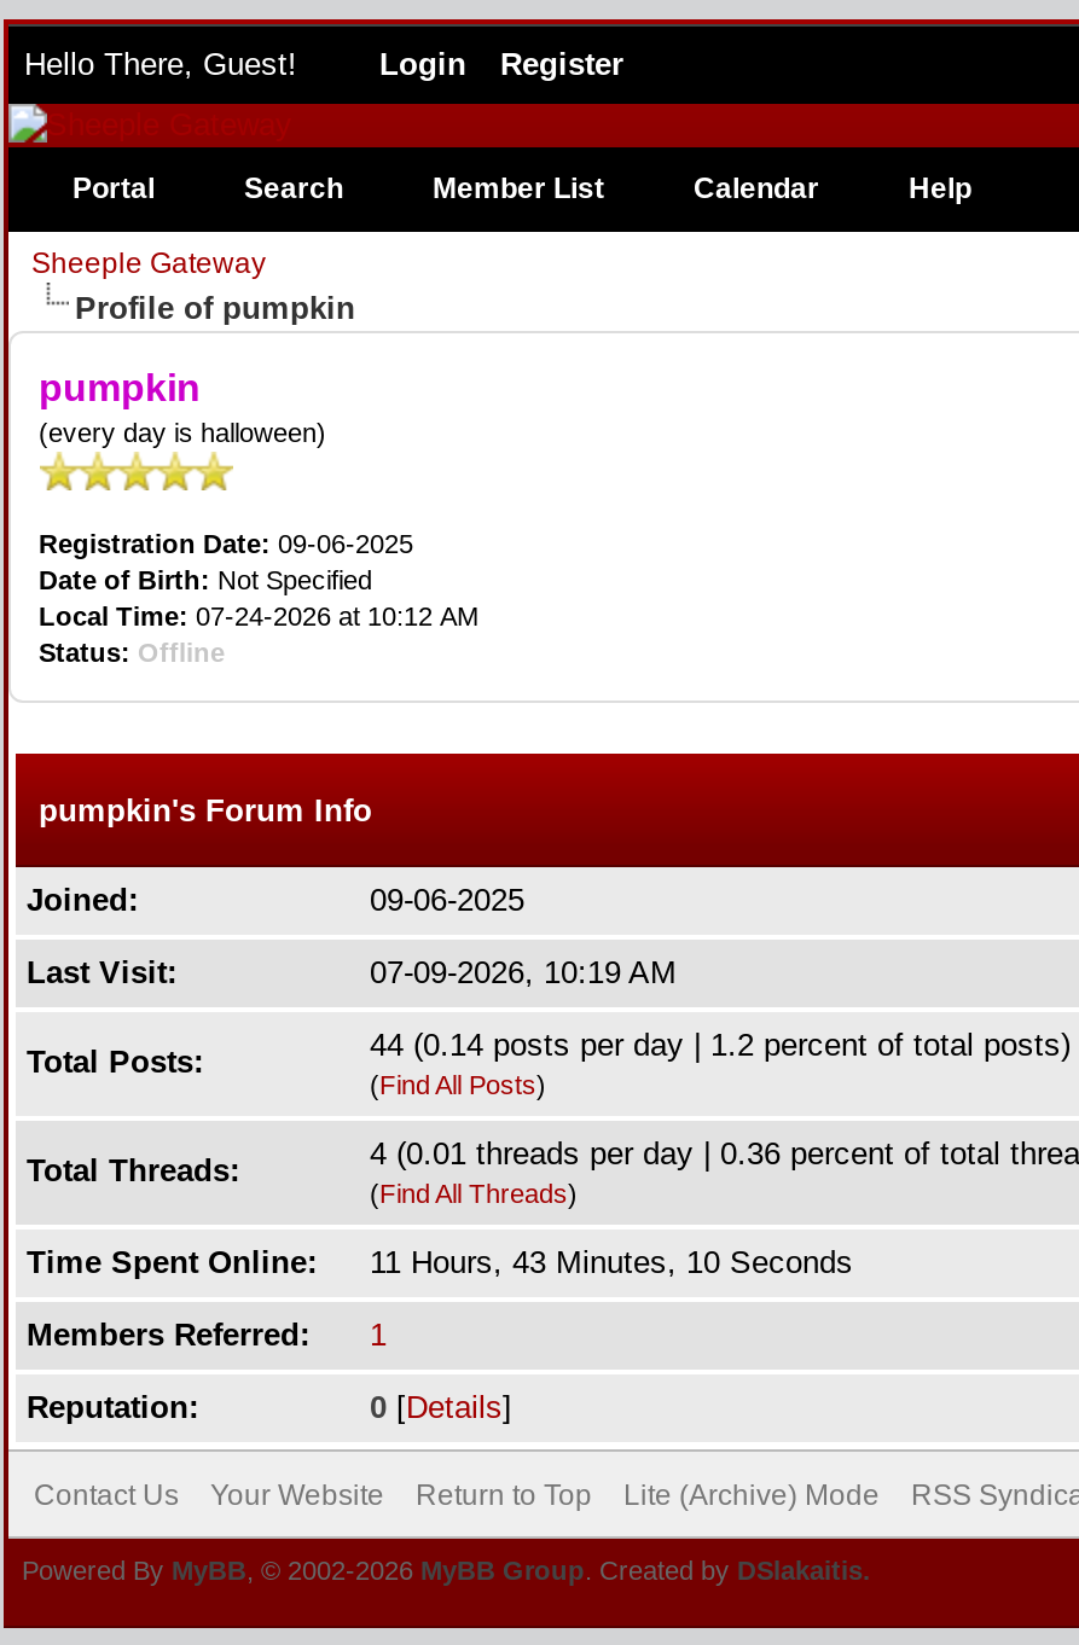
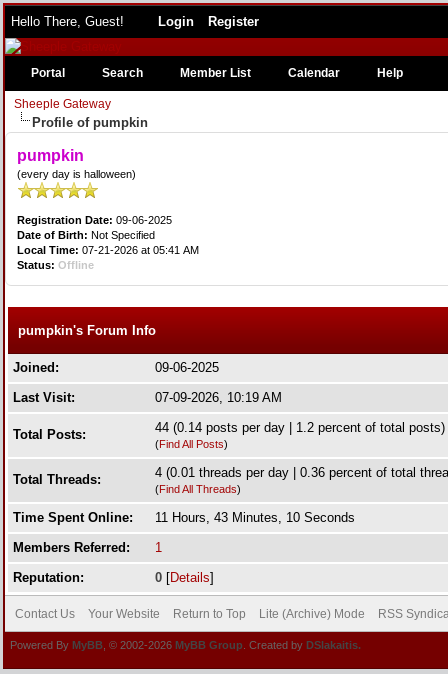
- Local Time: 07-24-2026 at 10:12 AM
+ Local Time: 07-21-2026 at 05:41 AM
